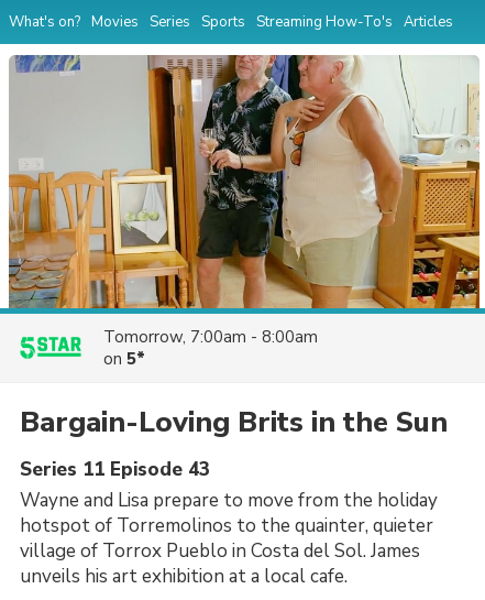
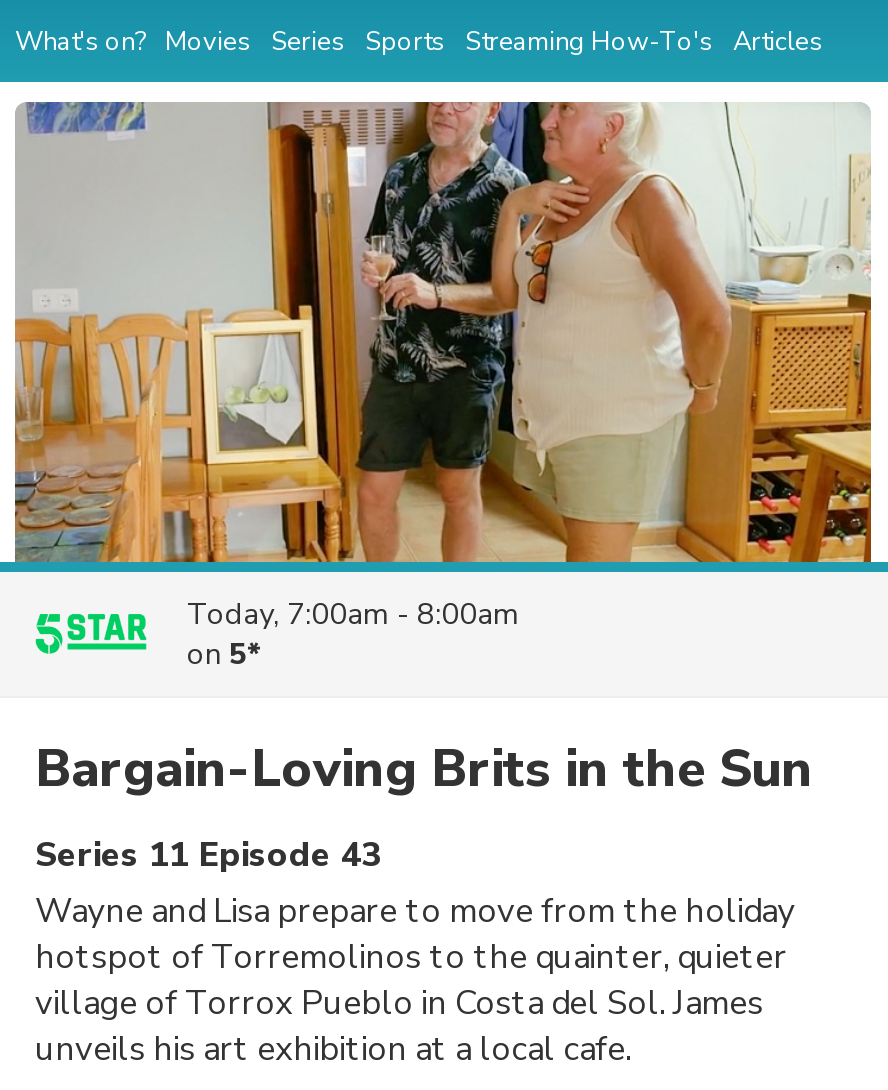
- Tomorrow, 7:00am - 8:00am
+ Today, 7:00am - 8:00am
